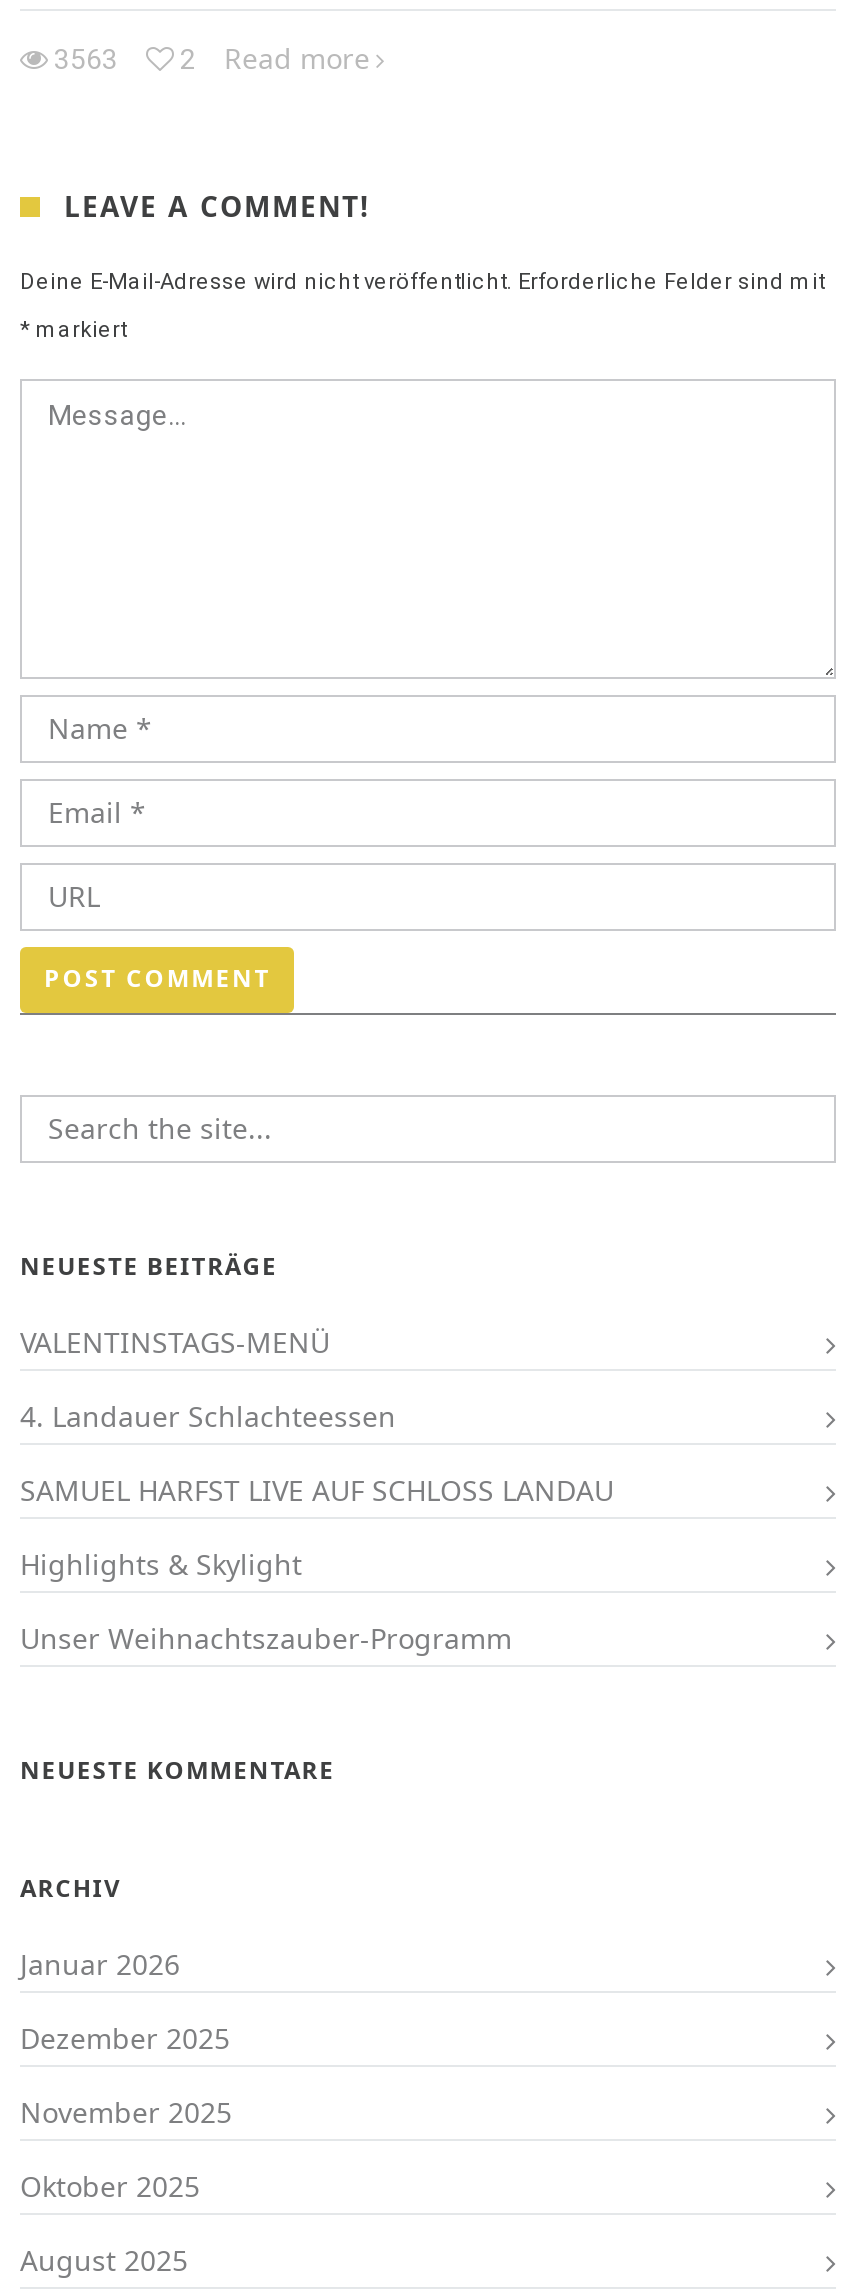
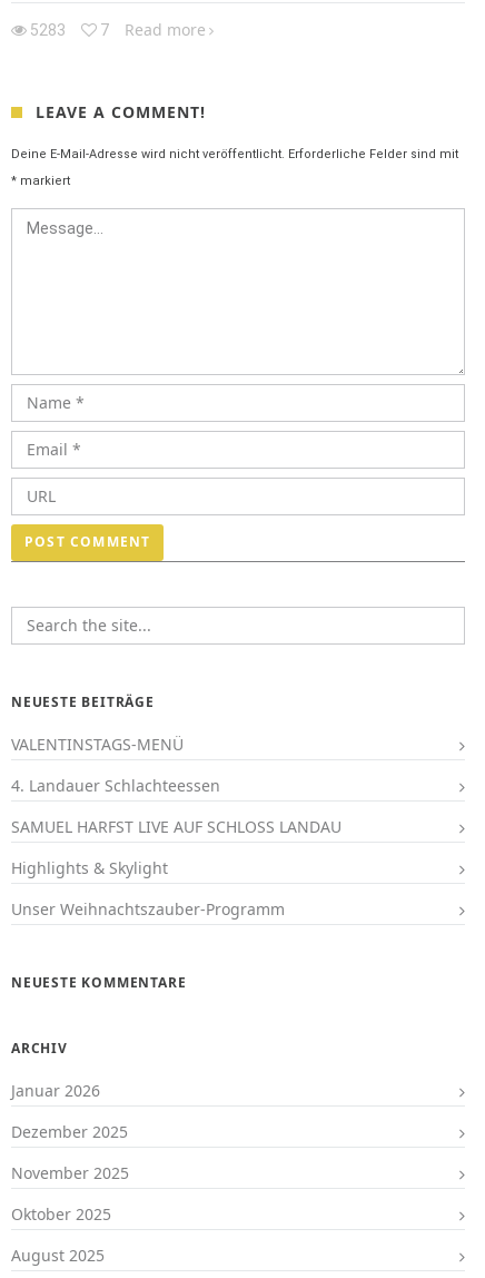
- 3563
- 2
+ 5283
+ 7
